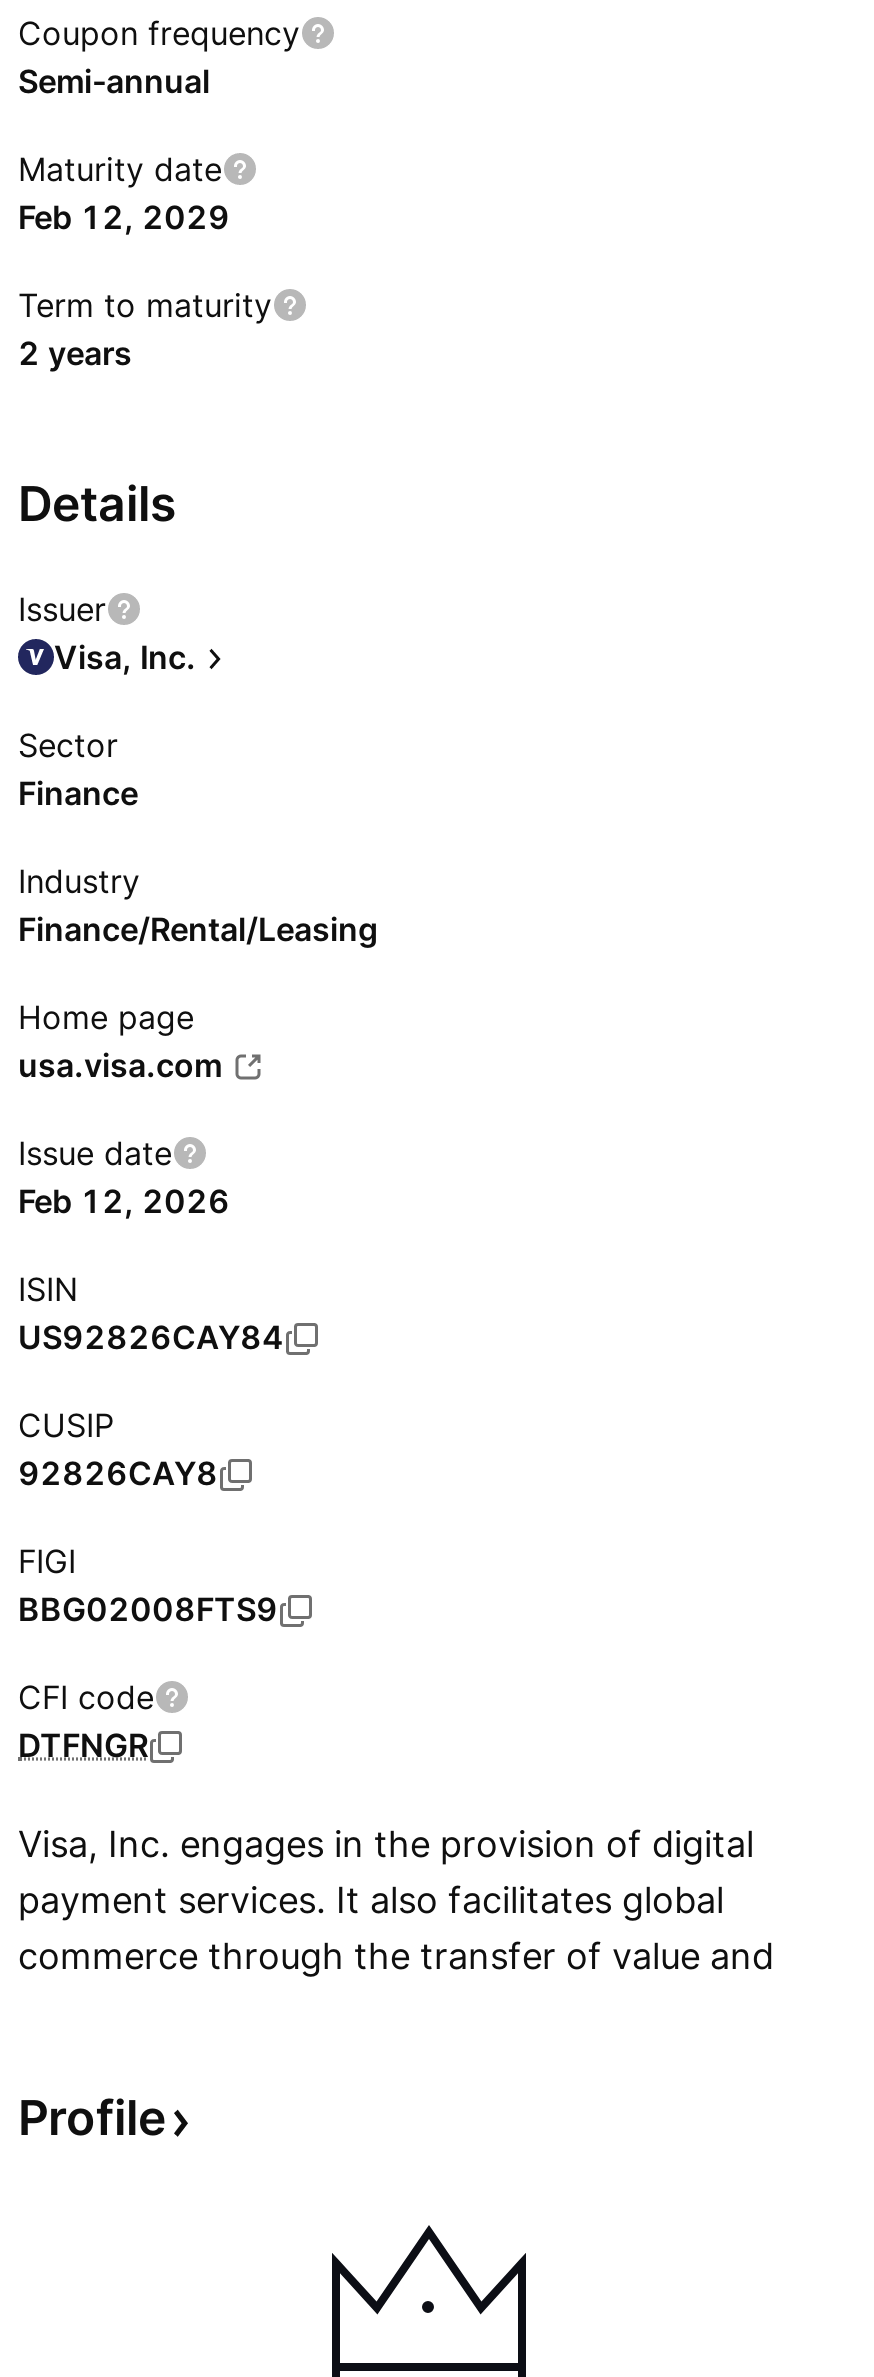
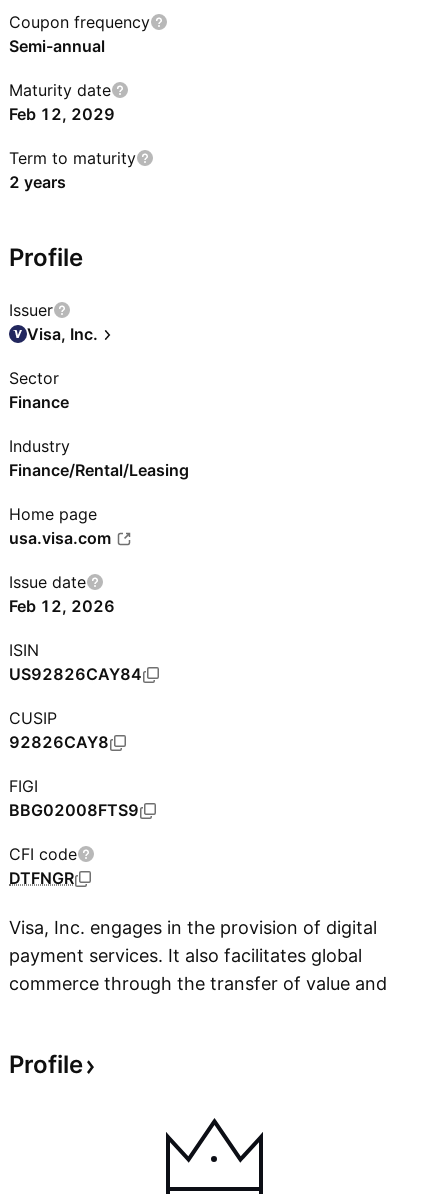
- Details
+ Profile
